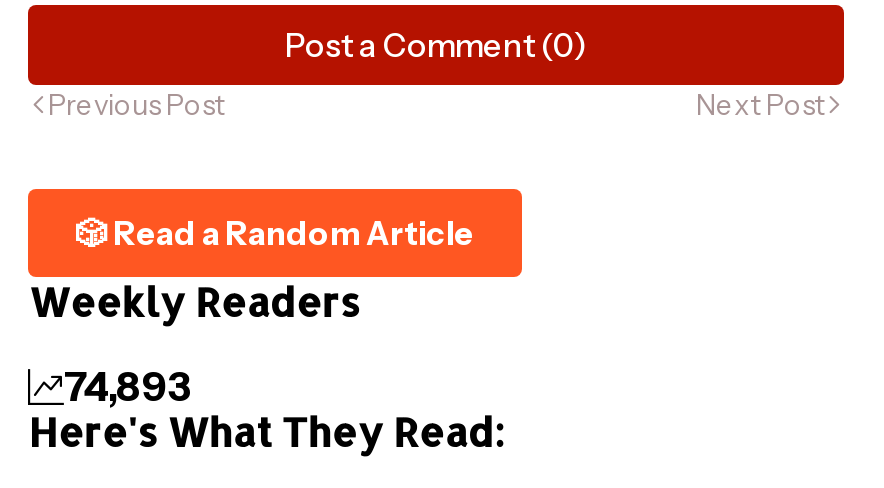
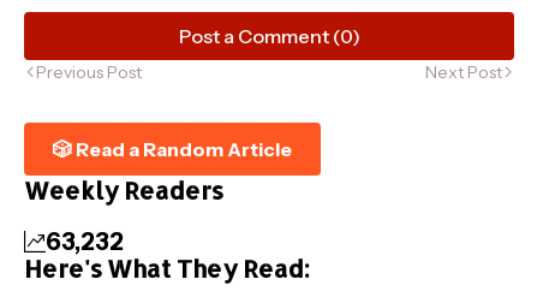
- 74,893
+ 63,232
